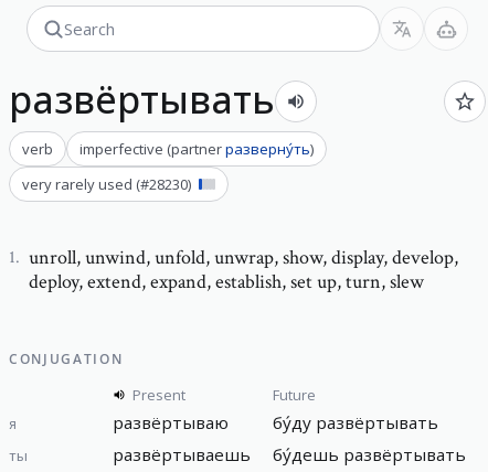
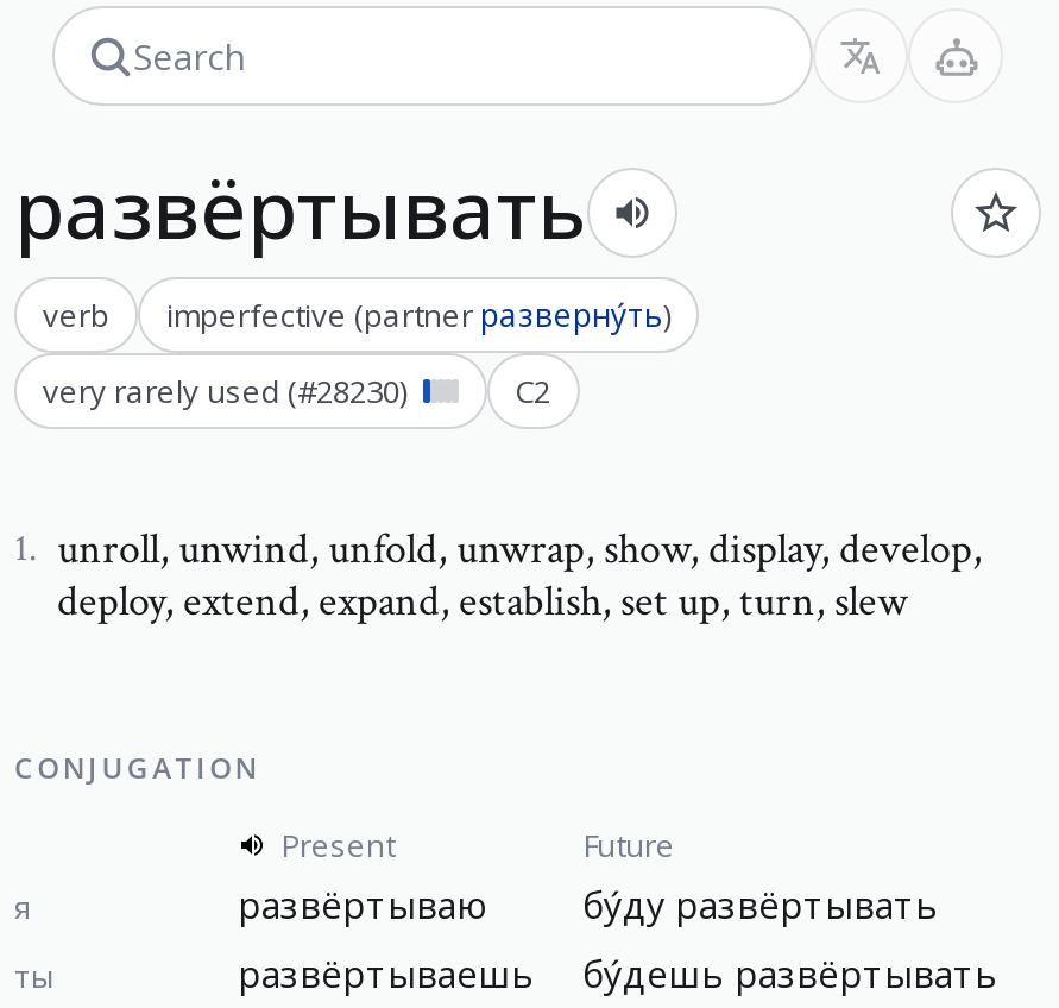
+ C2
